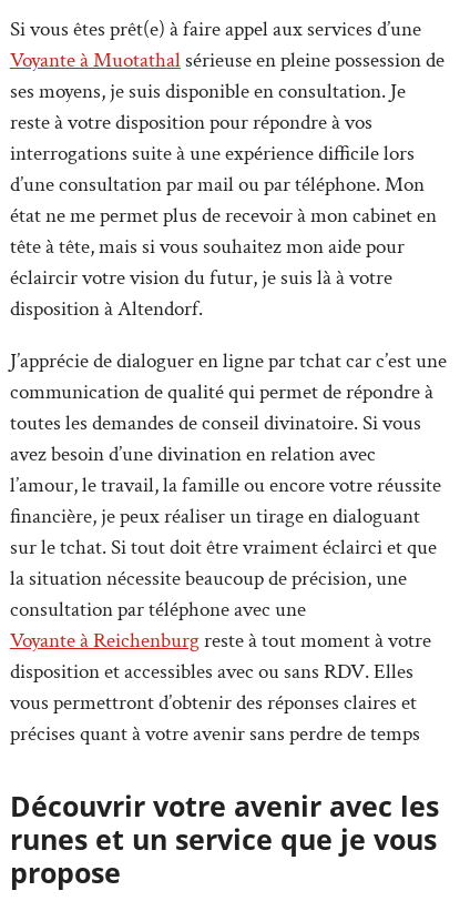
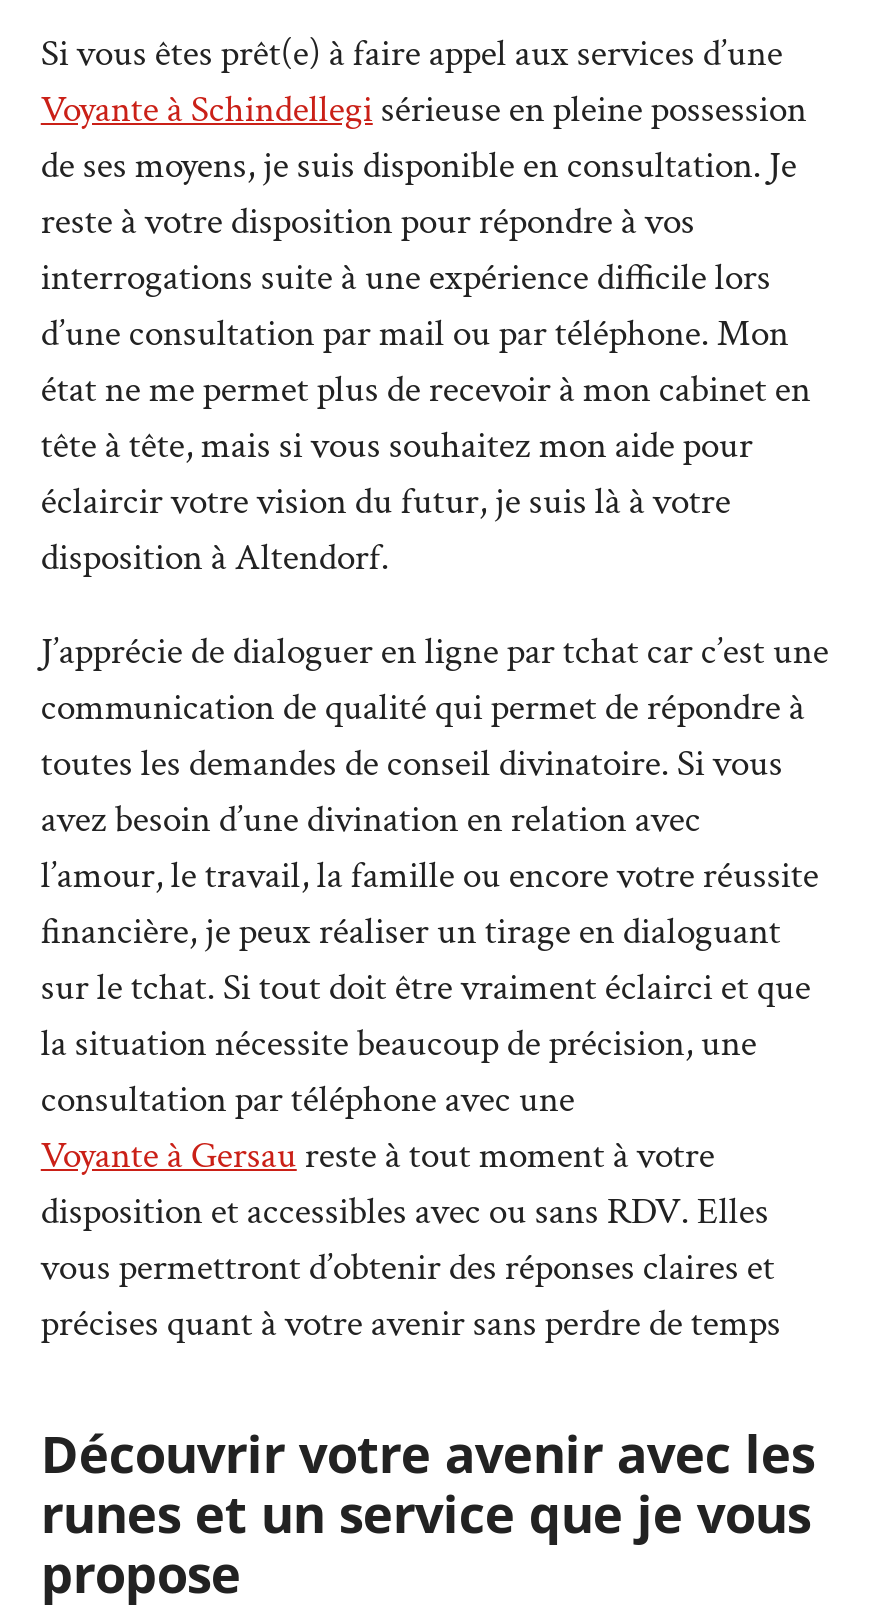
- Voyante à Muotathal sérieuse en pleine possession de
- ses moyens, je suis disponible en consultation. Je
+ Voyante à Schindellegi sérieuse en pleine possession
+ de ses moyens, je suis disponible en consultation. Je

- Voyante à Reichenburg reste à tout moment à votre
+ Voyante à Gersau reste à tout moment à votre
